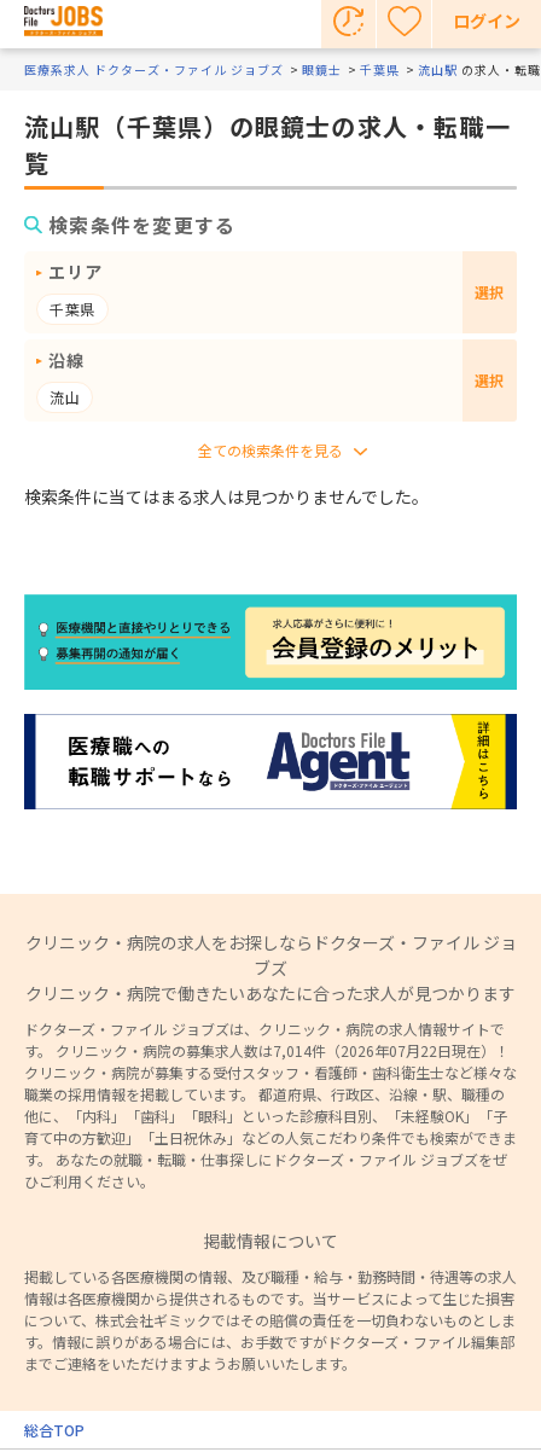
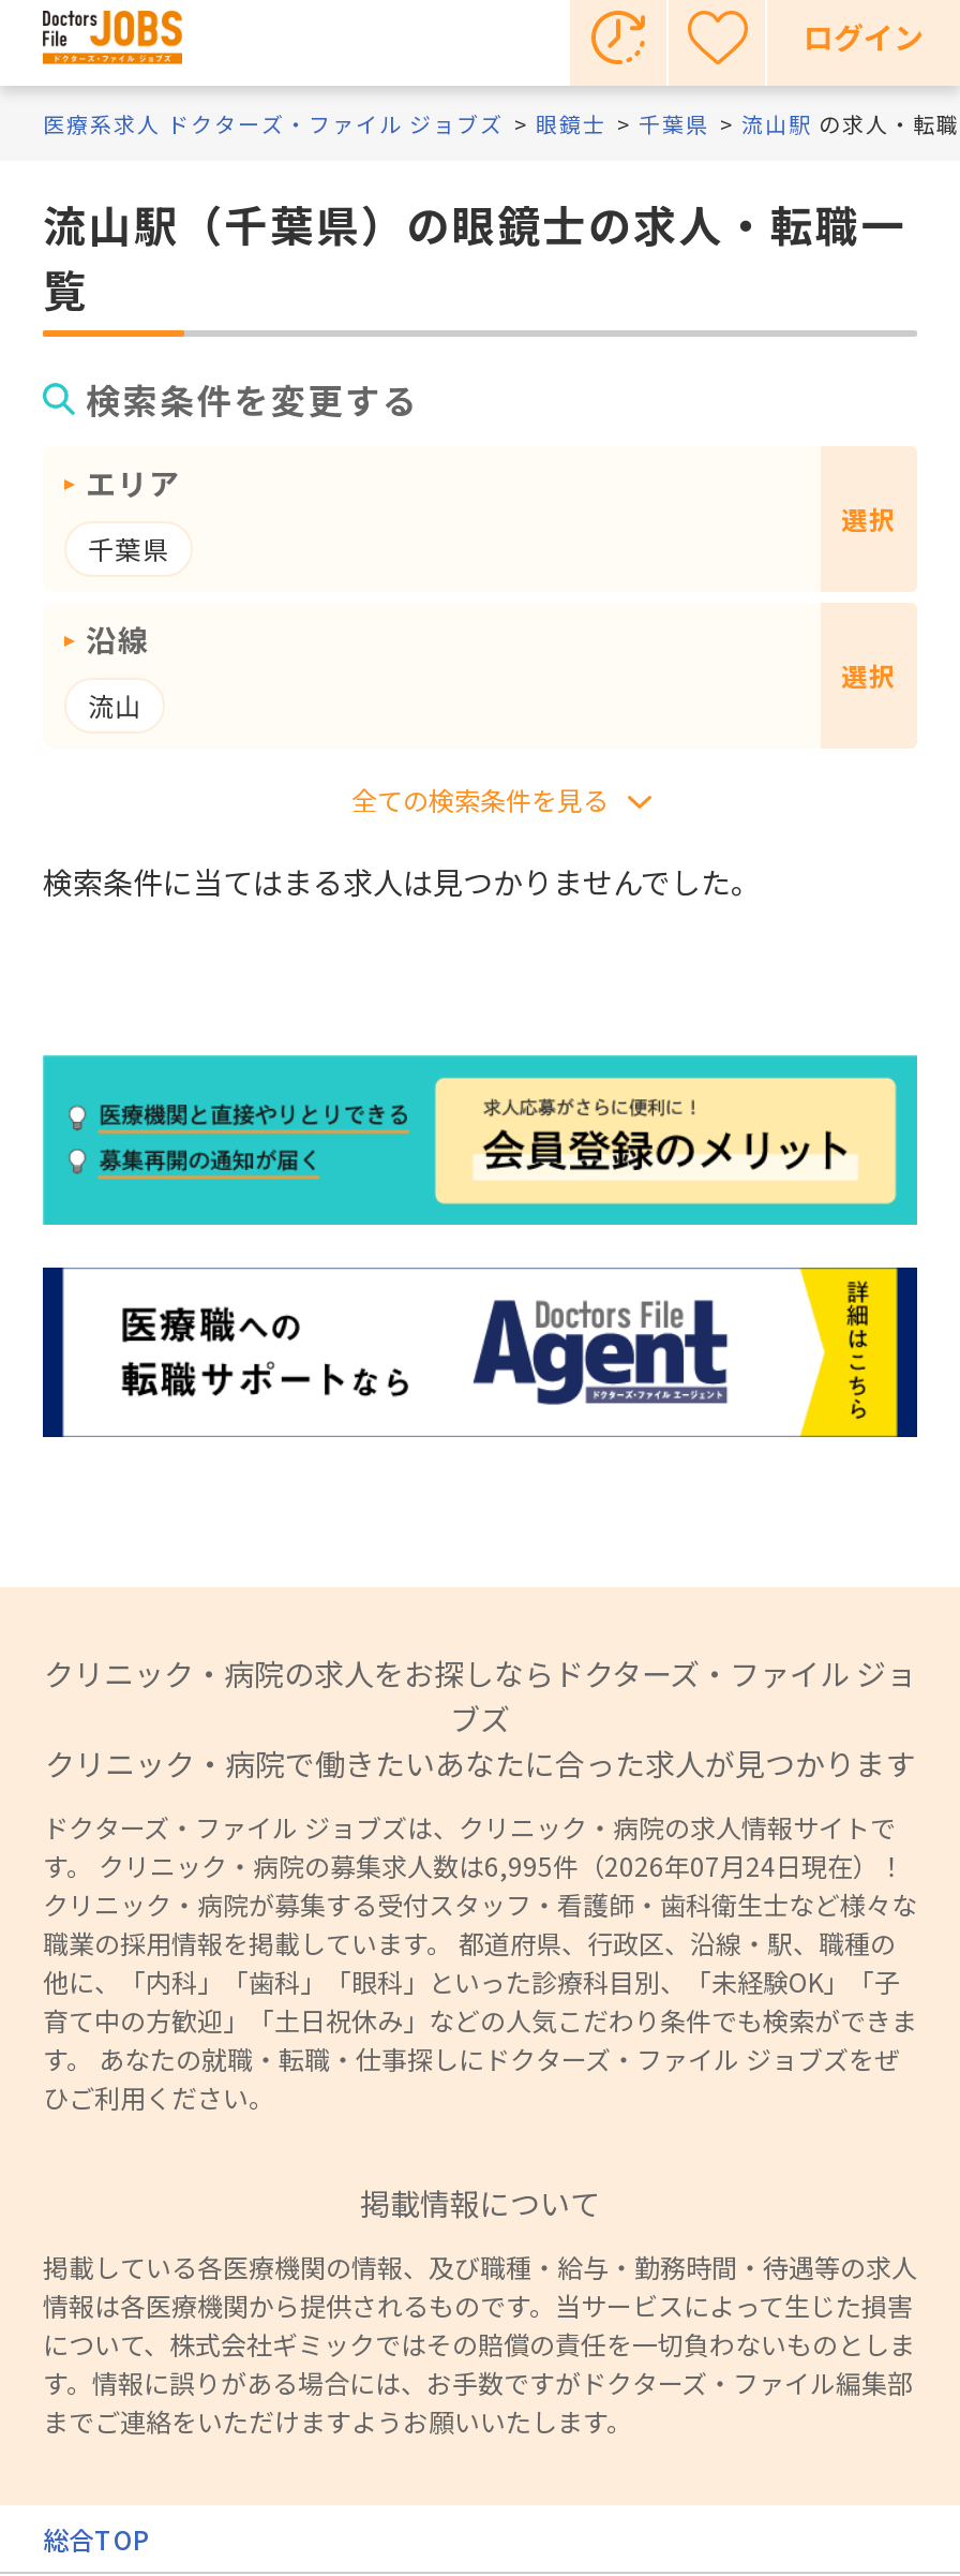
- す。 クリニック・病院の募集求人数は7,014件（2026年07月22日現在）！
+ す。 クリニック・病院の募集求人数は6,995件（2026年07月24日現在）！
